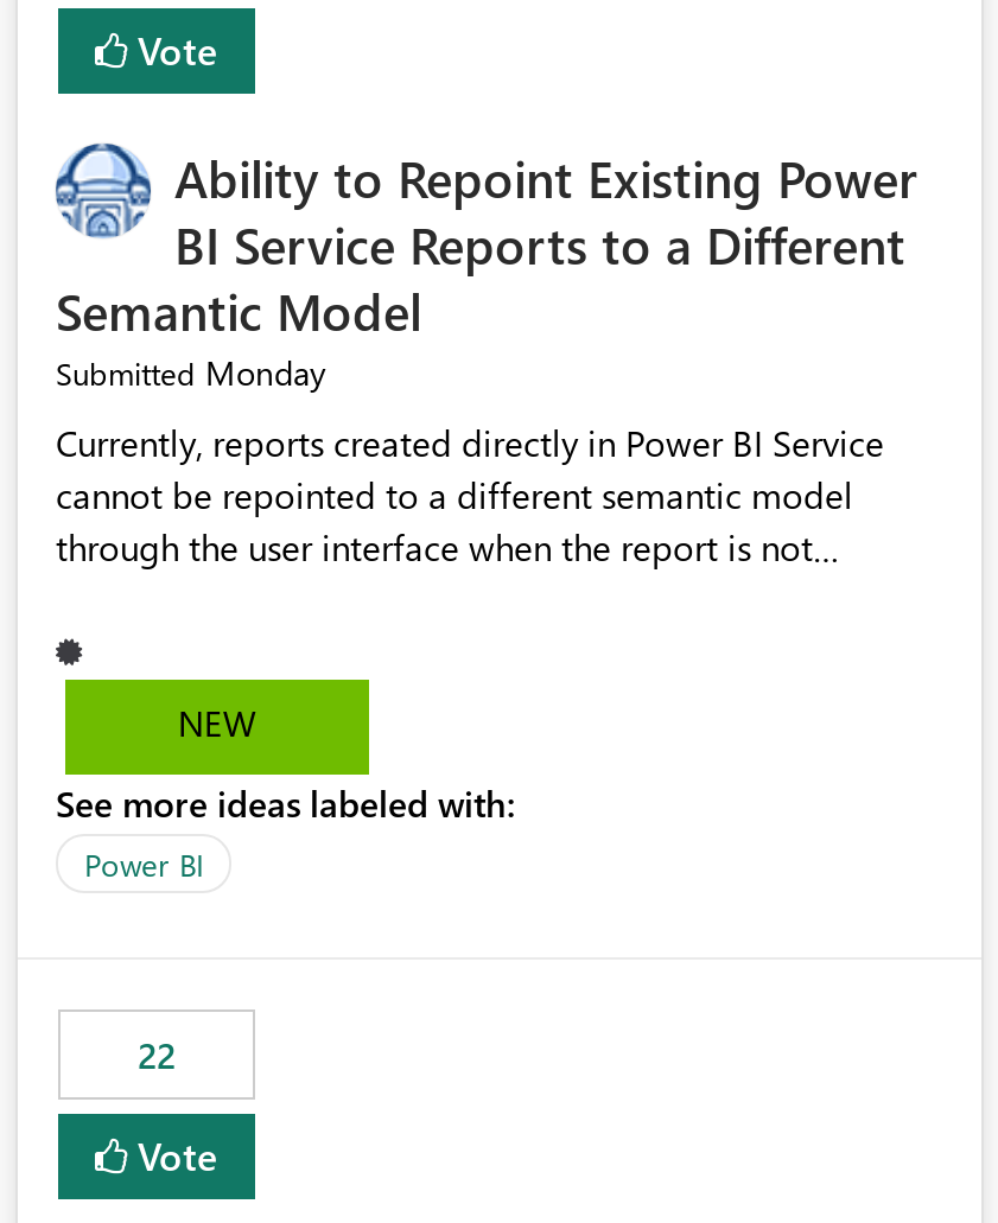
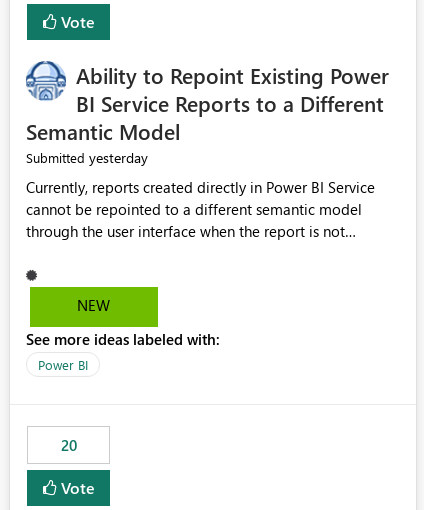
- Submitted Monday
+ Submitted yesterday

- 22
+ 20
